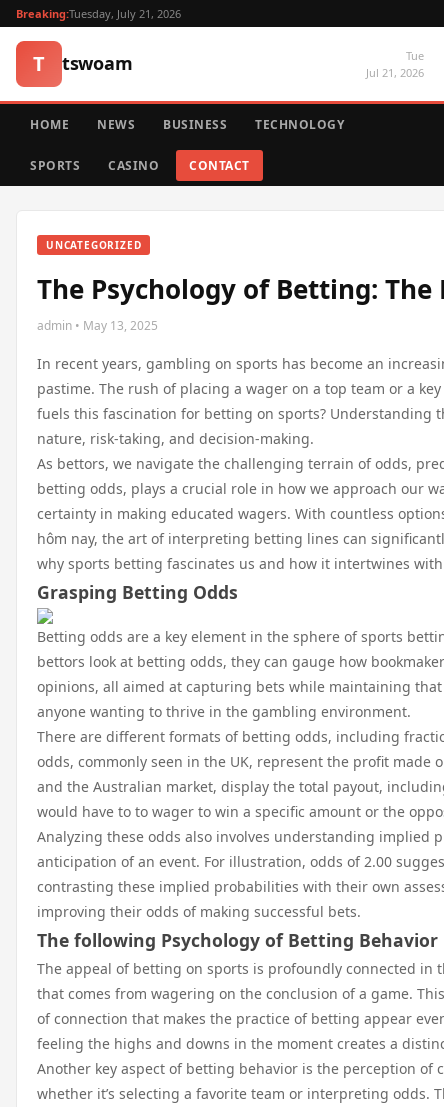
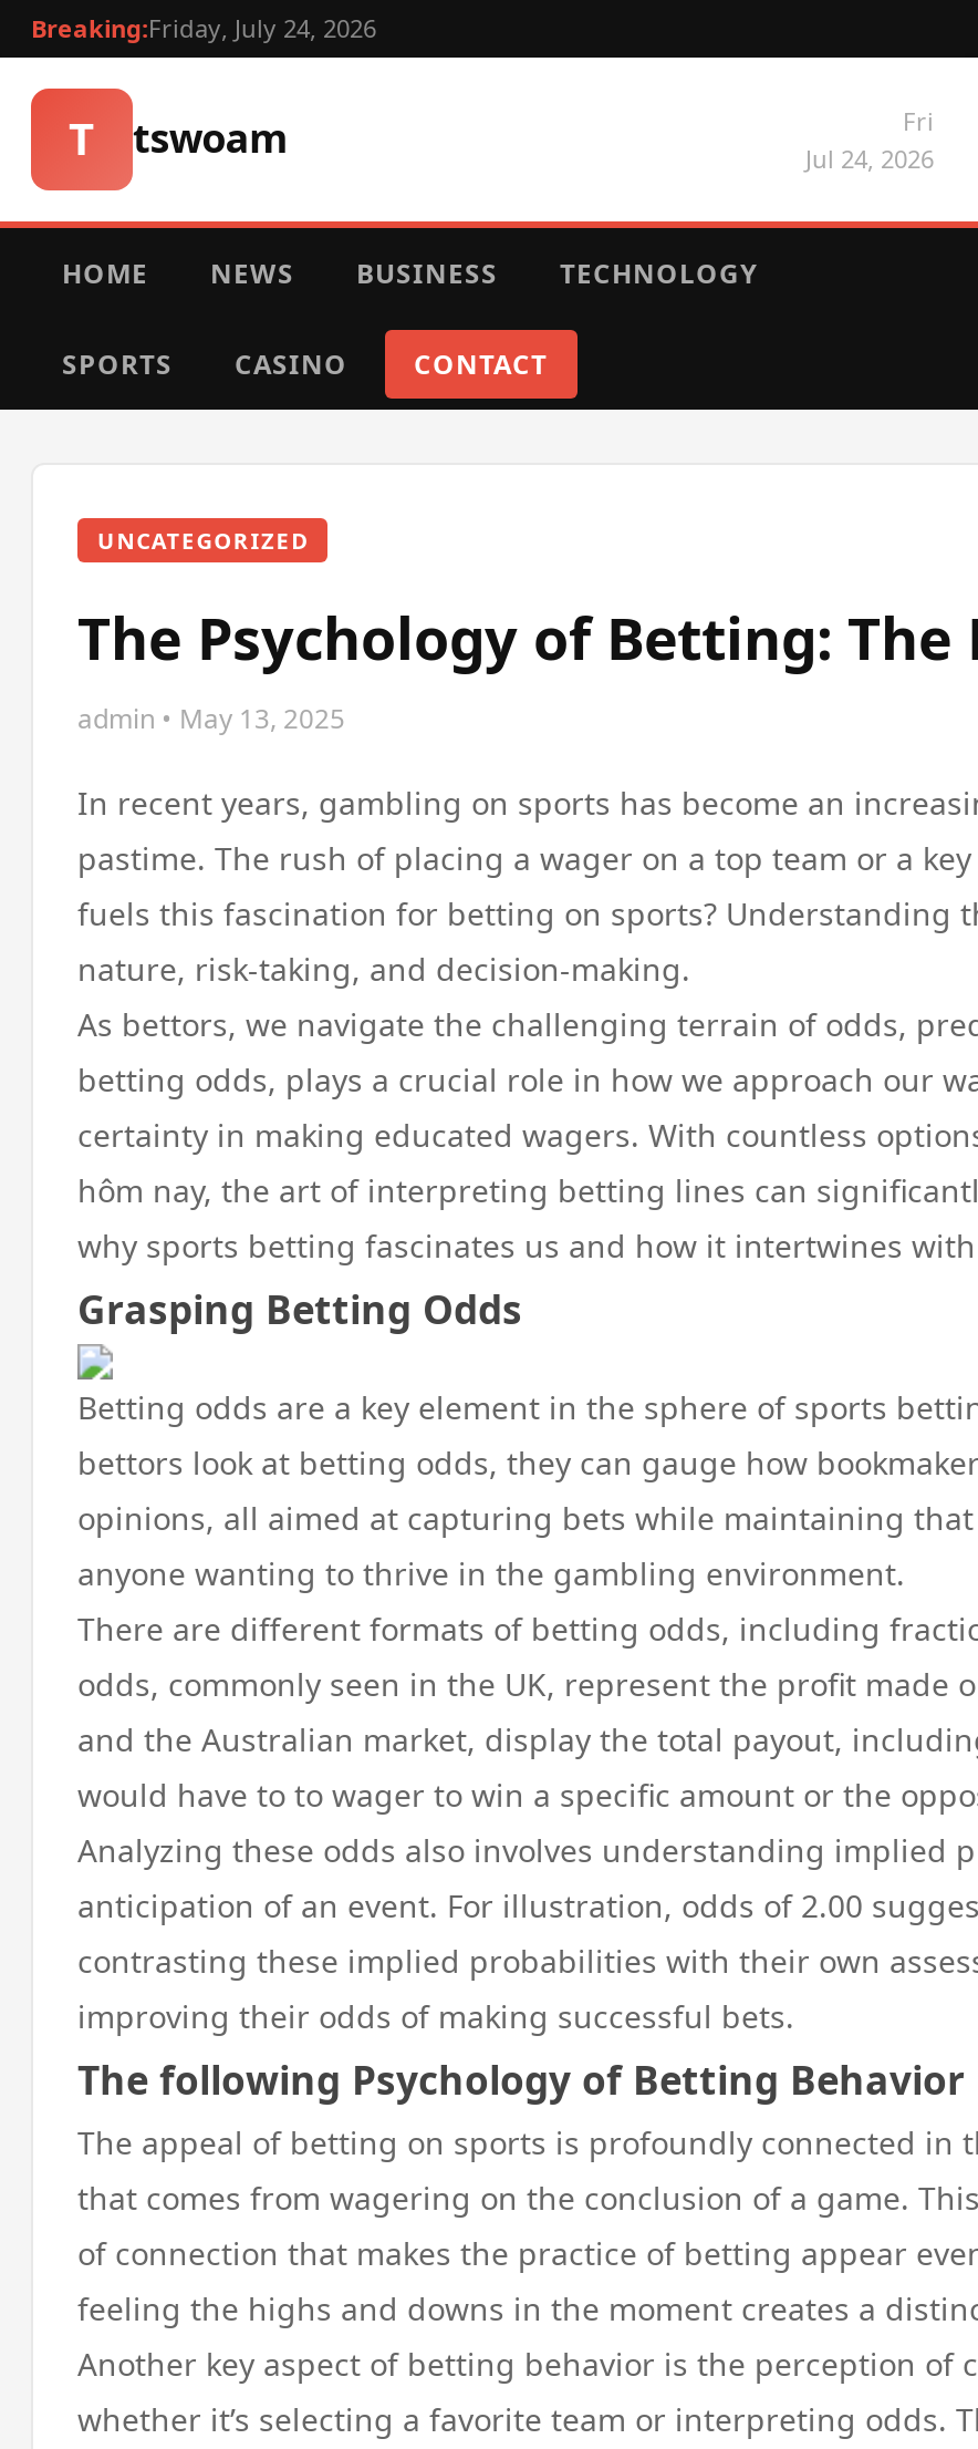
- Breaking:Tuesday, July 21, 2026
+ Breaking:Friday, July 24, 2026

- Tue
- Jul 21, 2026
+ Fri
+ Jul 24, 2026
